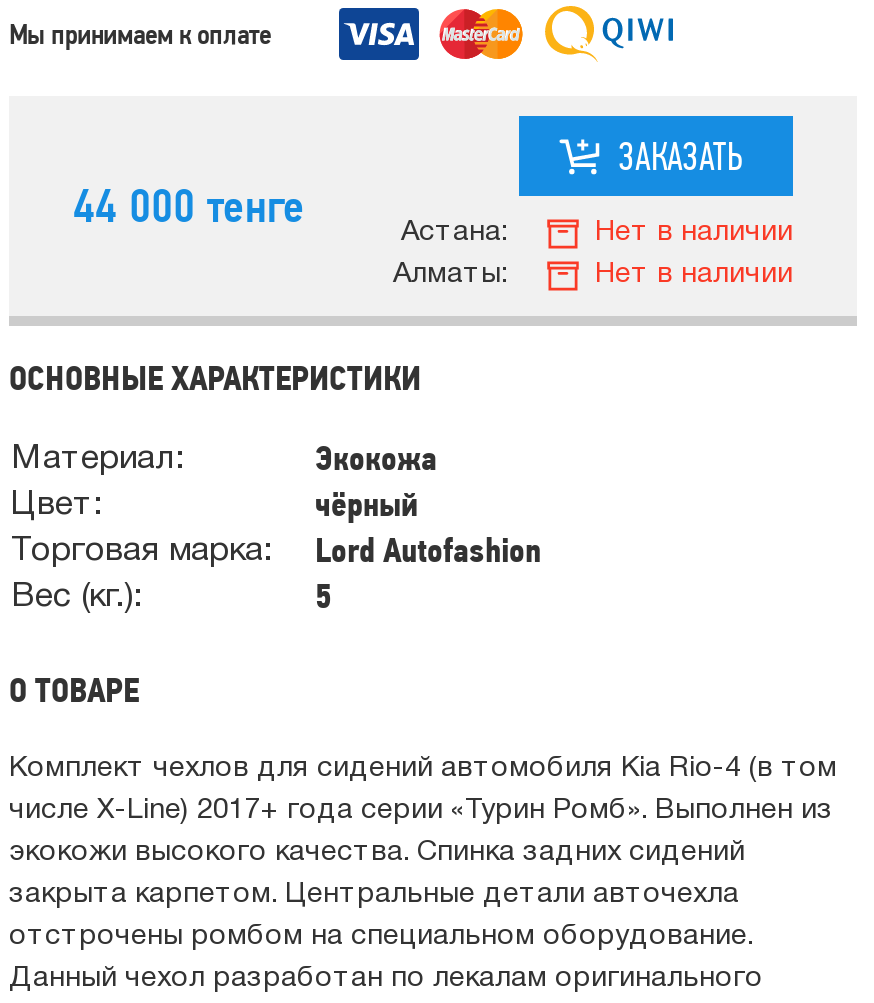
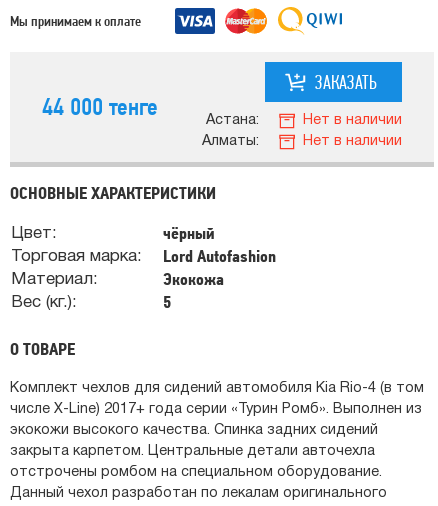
moved down: Материал: | Экокожа

moved up: Цвет: | чёрный | Торговая марка: | Lord Autofashion
